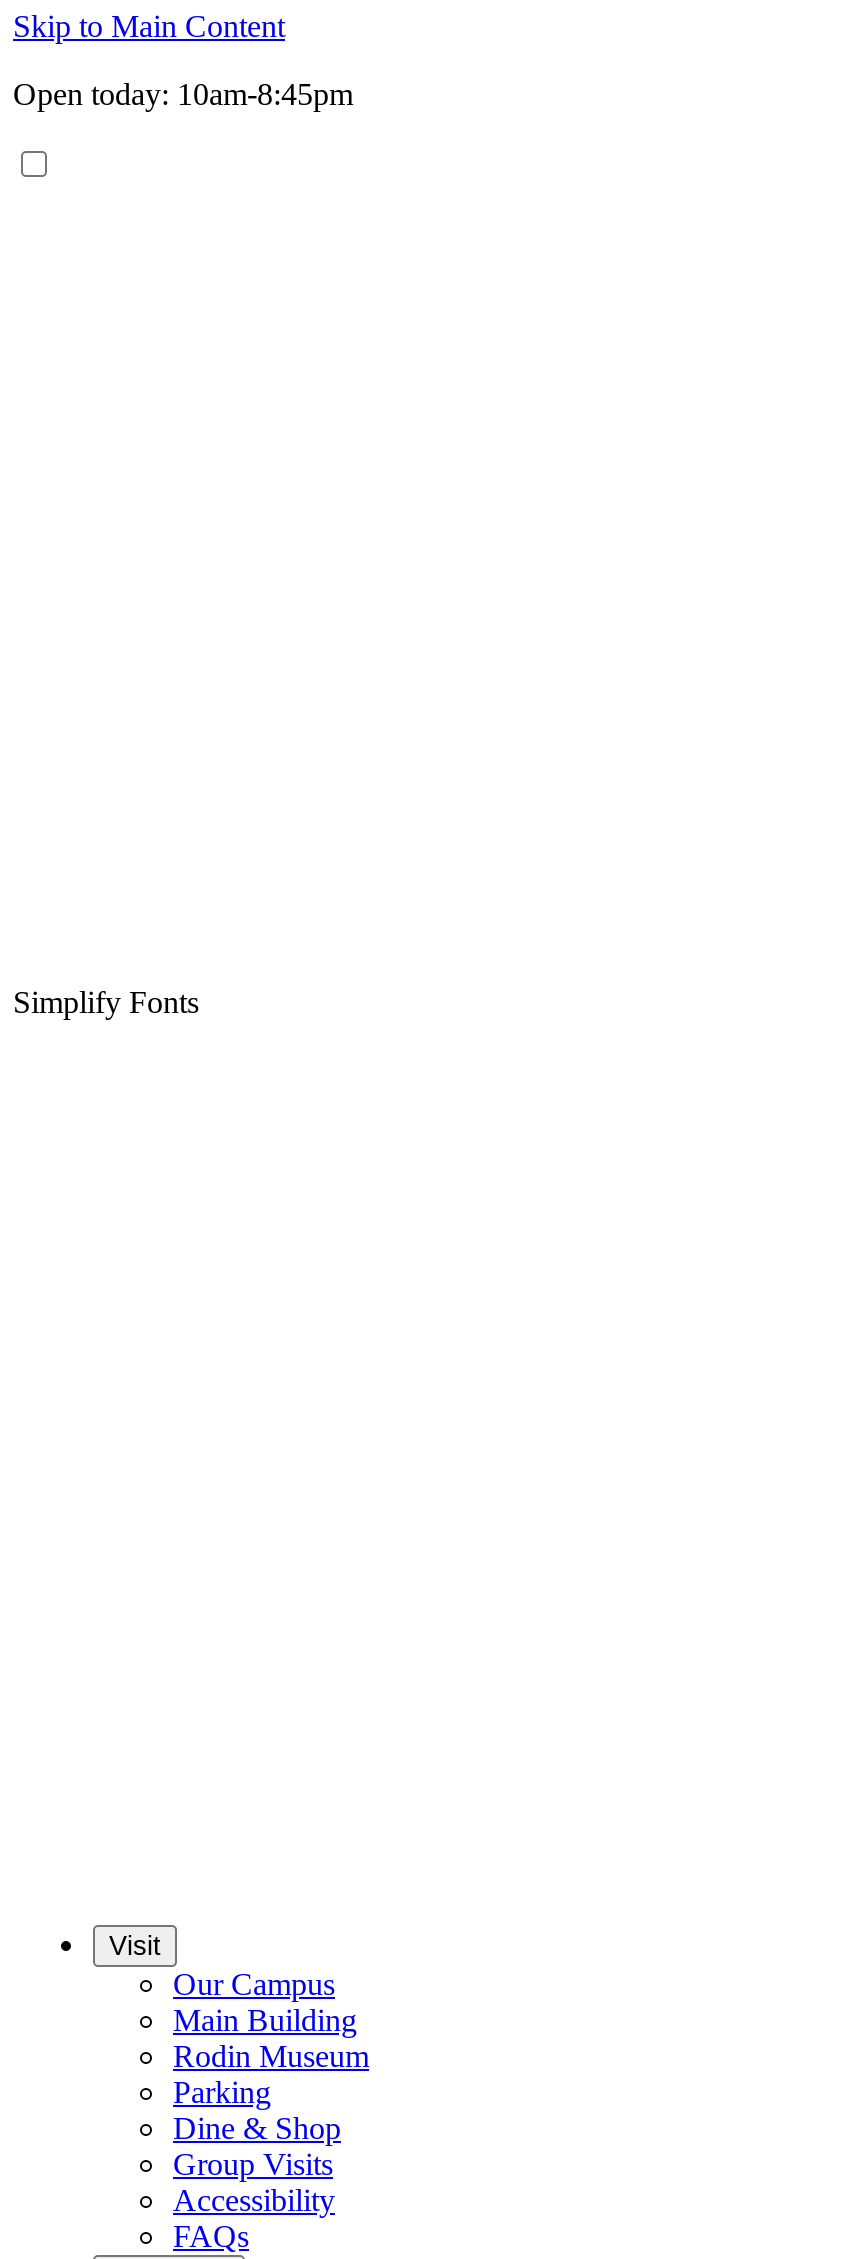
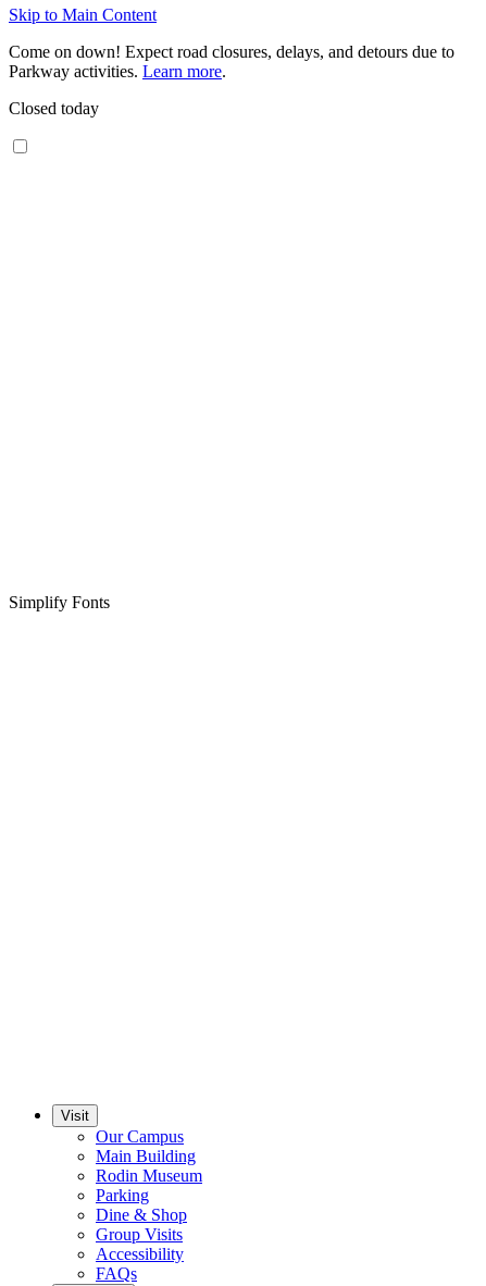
- Open today: 10am-8:45pm
+ Come on down! Expect road closures, delays, and detours due to
+ Parkway activities. Learn more.
+ Closed today
